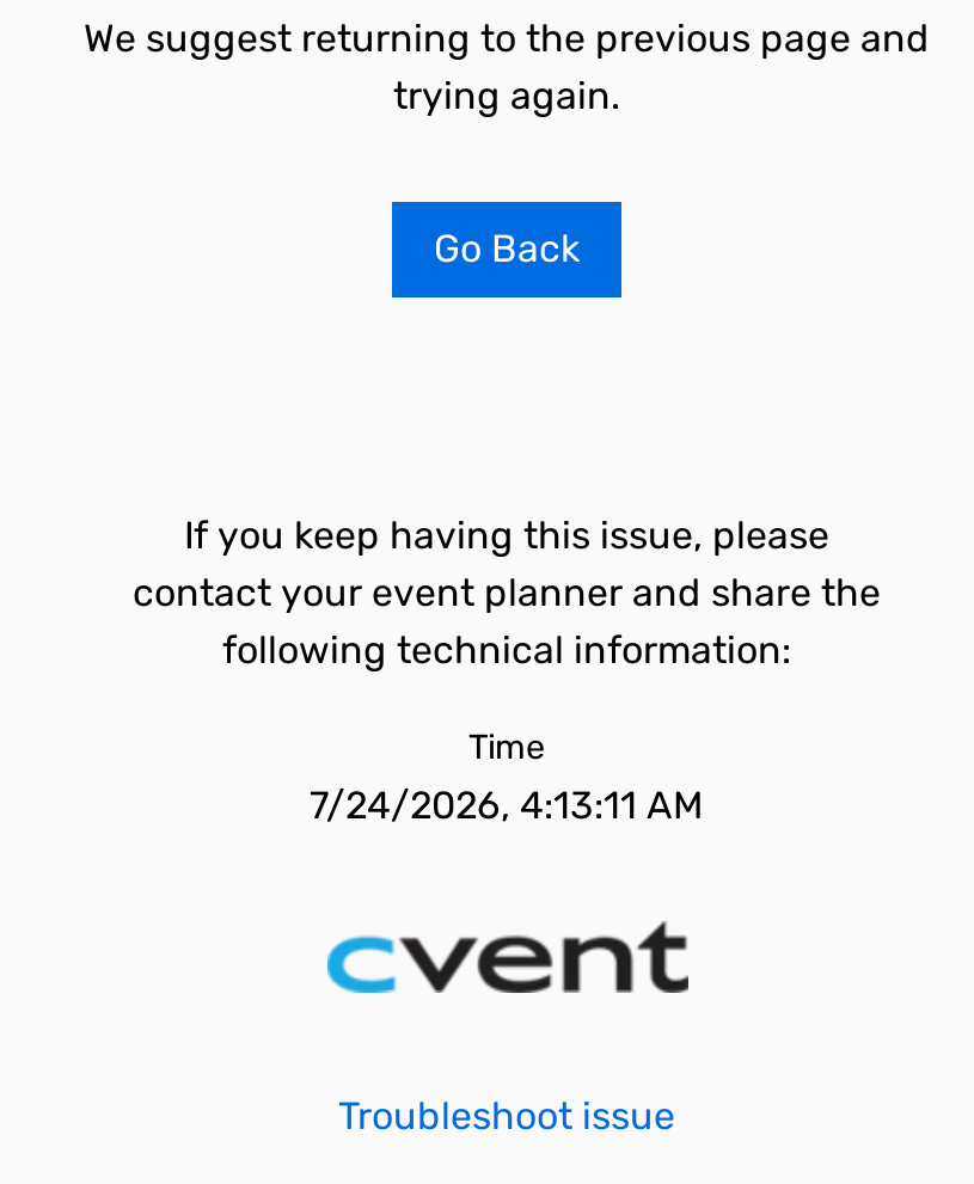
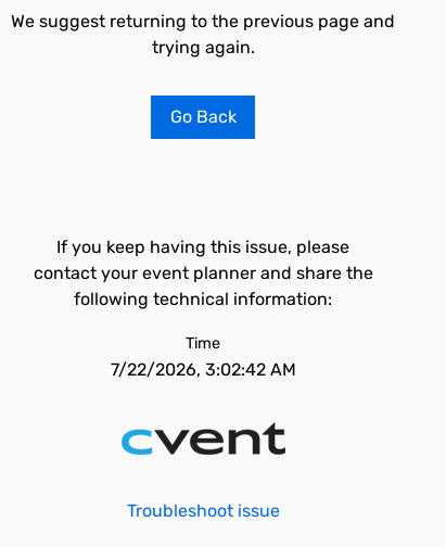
- 7/24/2026, 4:13:11 AM
+ 7/22/2026, 3:02:42 AM
